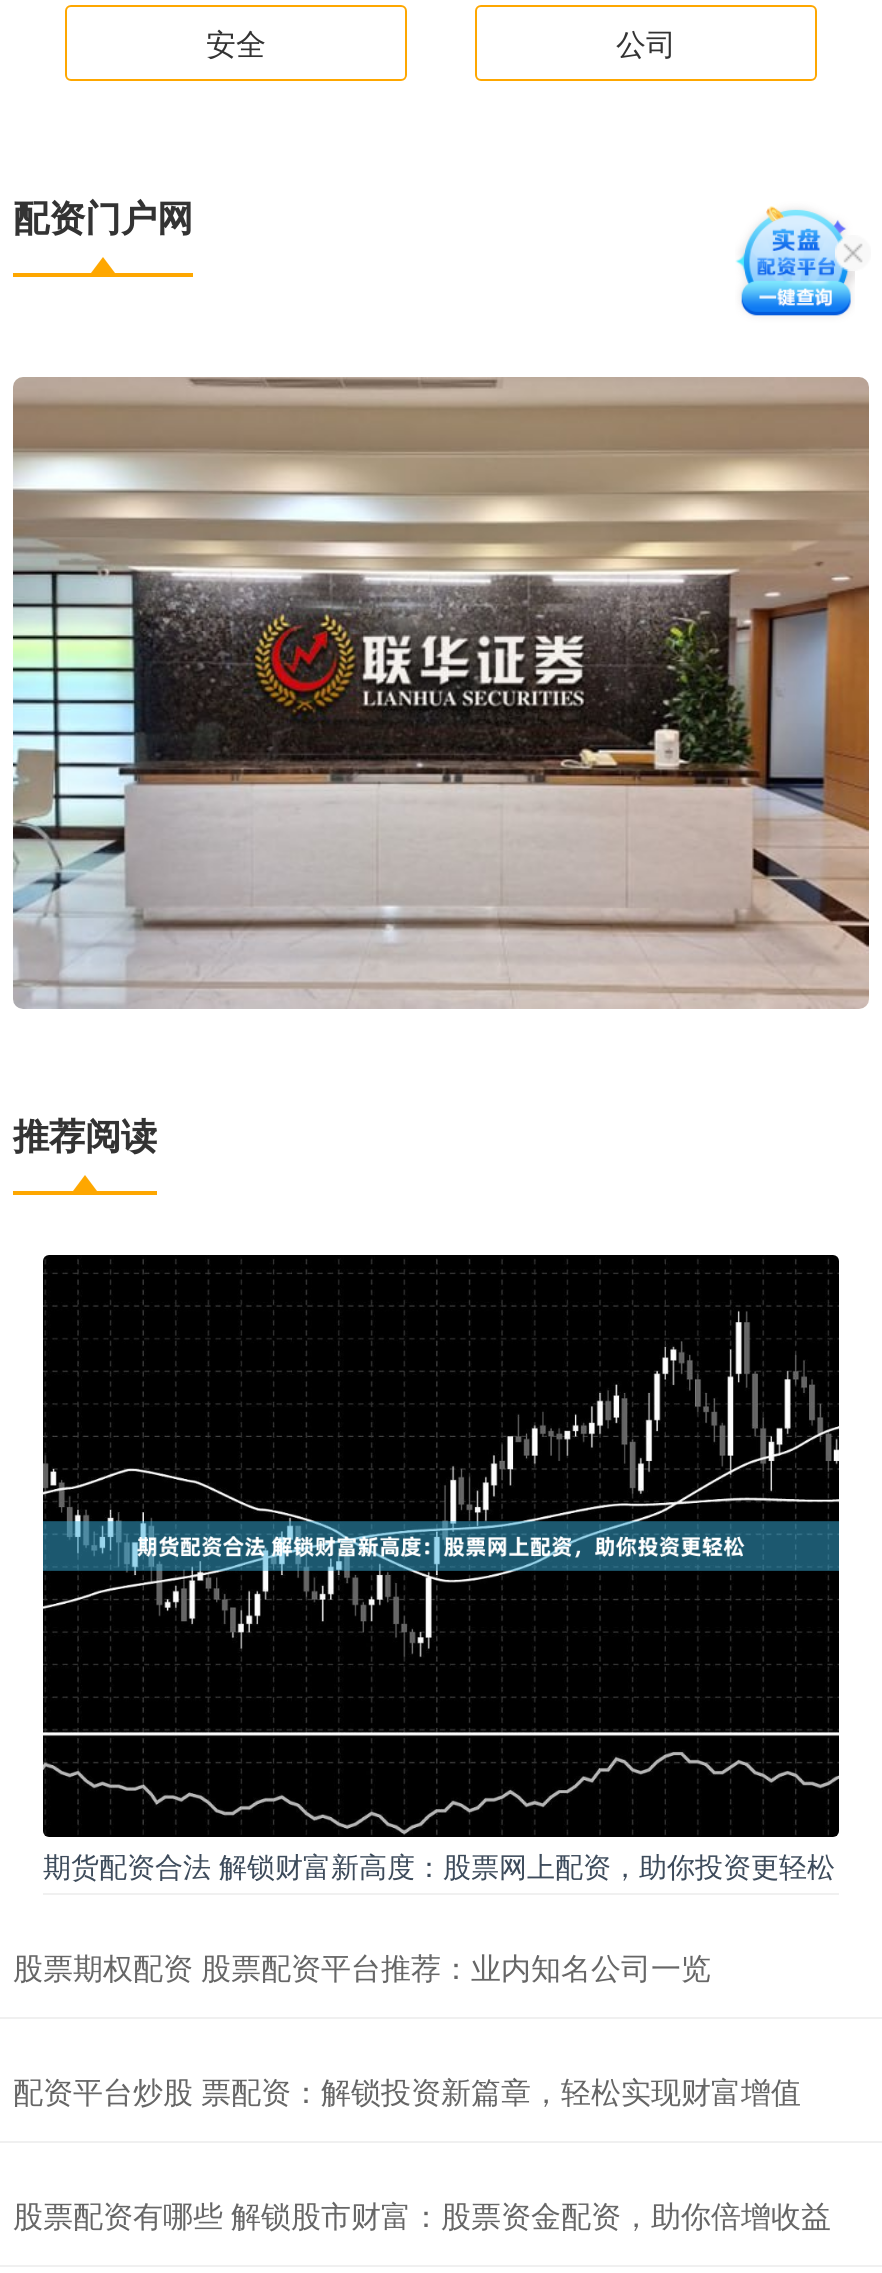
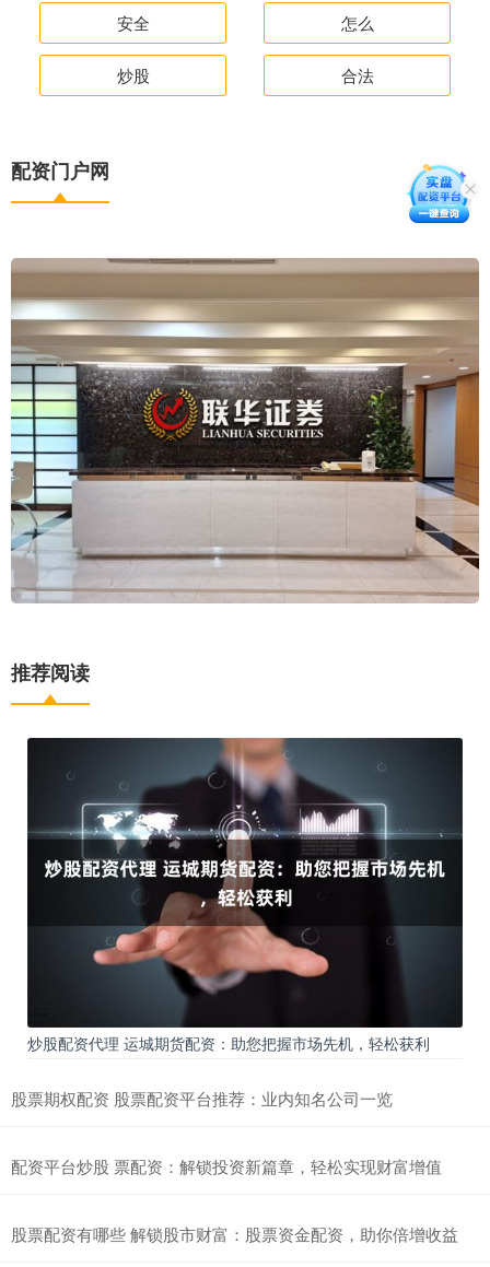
- 公司
+ 怎么
+ 炒股
+ 合法

moved down: [image] | 配资门户网 | 推荐阅读

- [image]
- 期货配资合法 解锁财富新高度：股票网上配资，助你投资更轻松
+ [image]
+ 炒股配资代理 运城期货配资：助您把握市场先机，轻松获利
